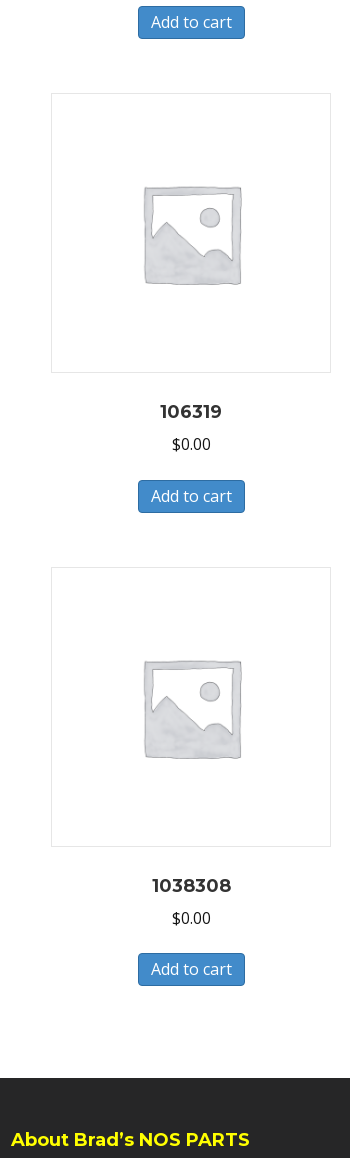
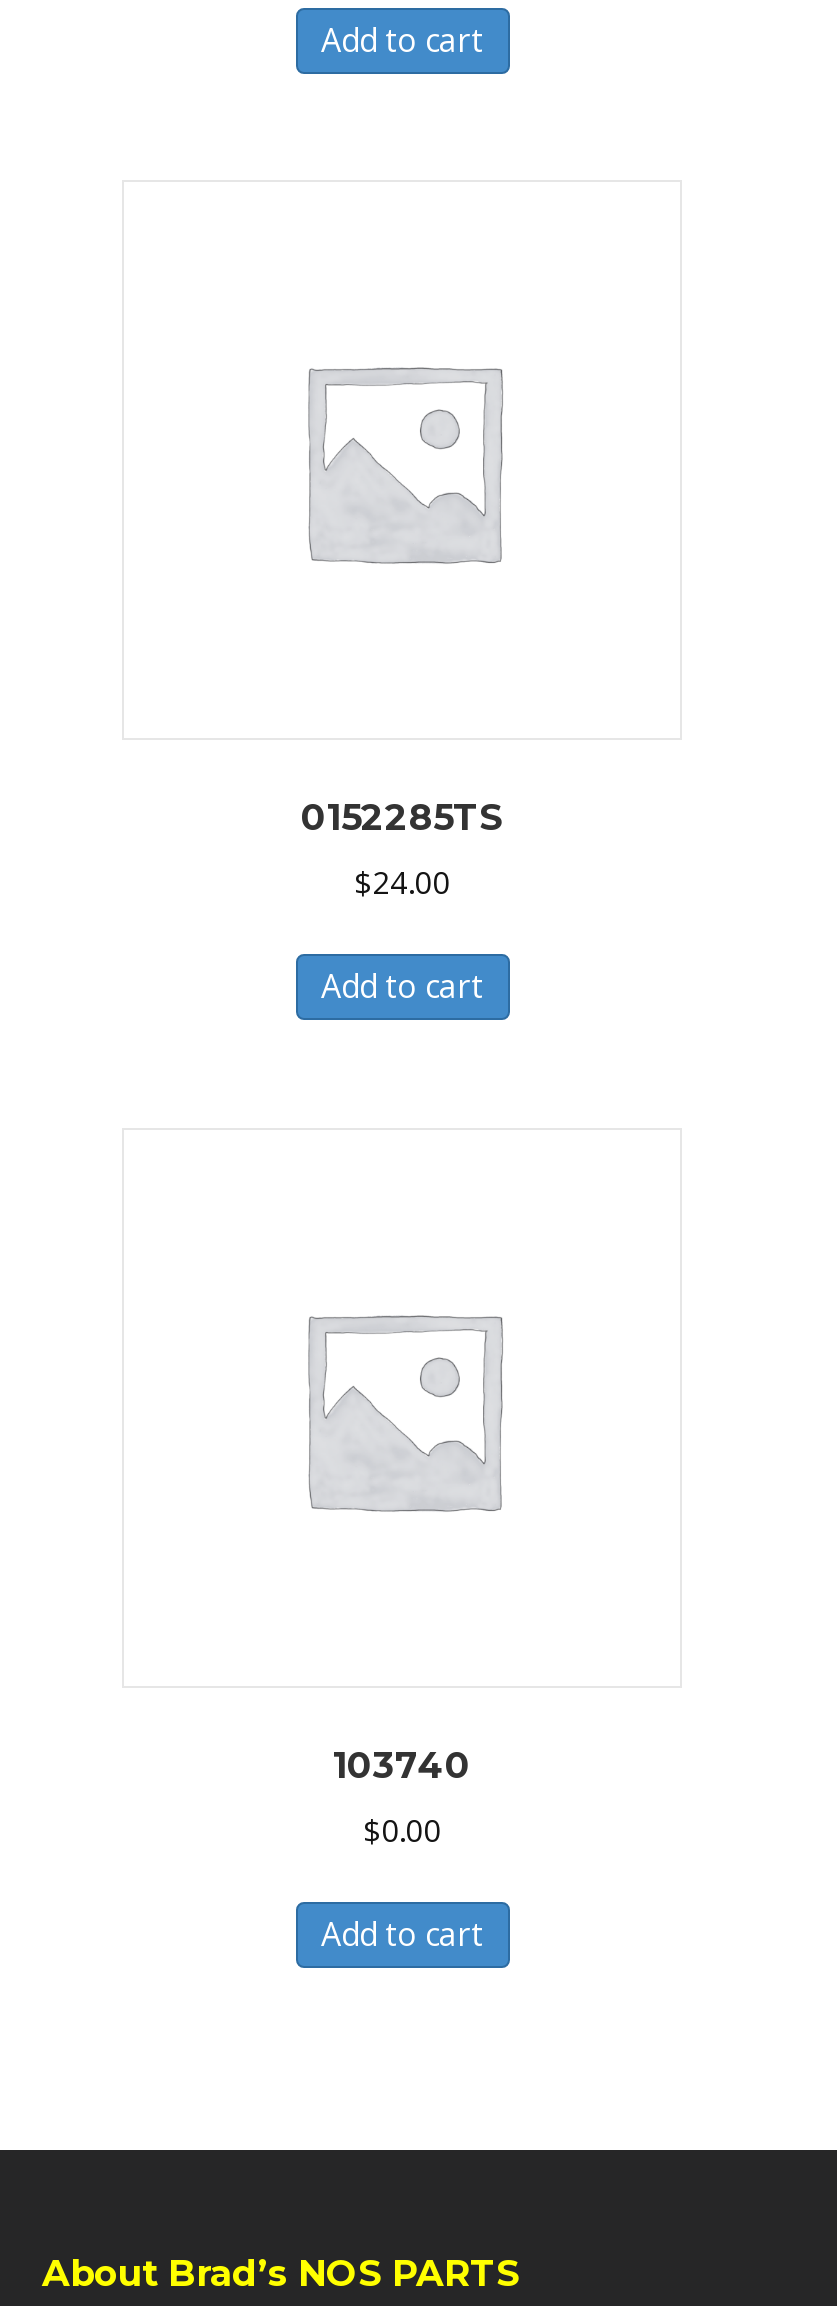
- 106319
+ 0152285TS

- $0.00
+ $24.00

- 1038308
+ 103740
